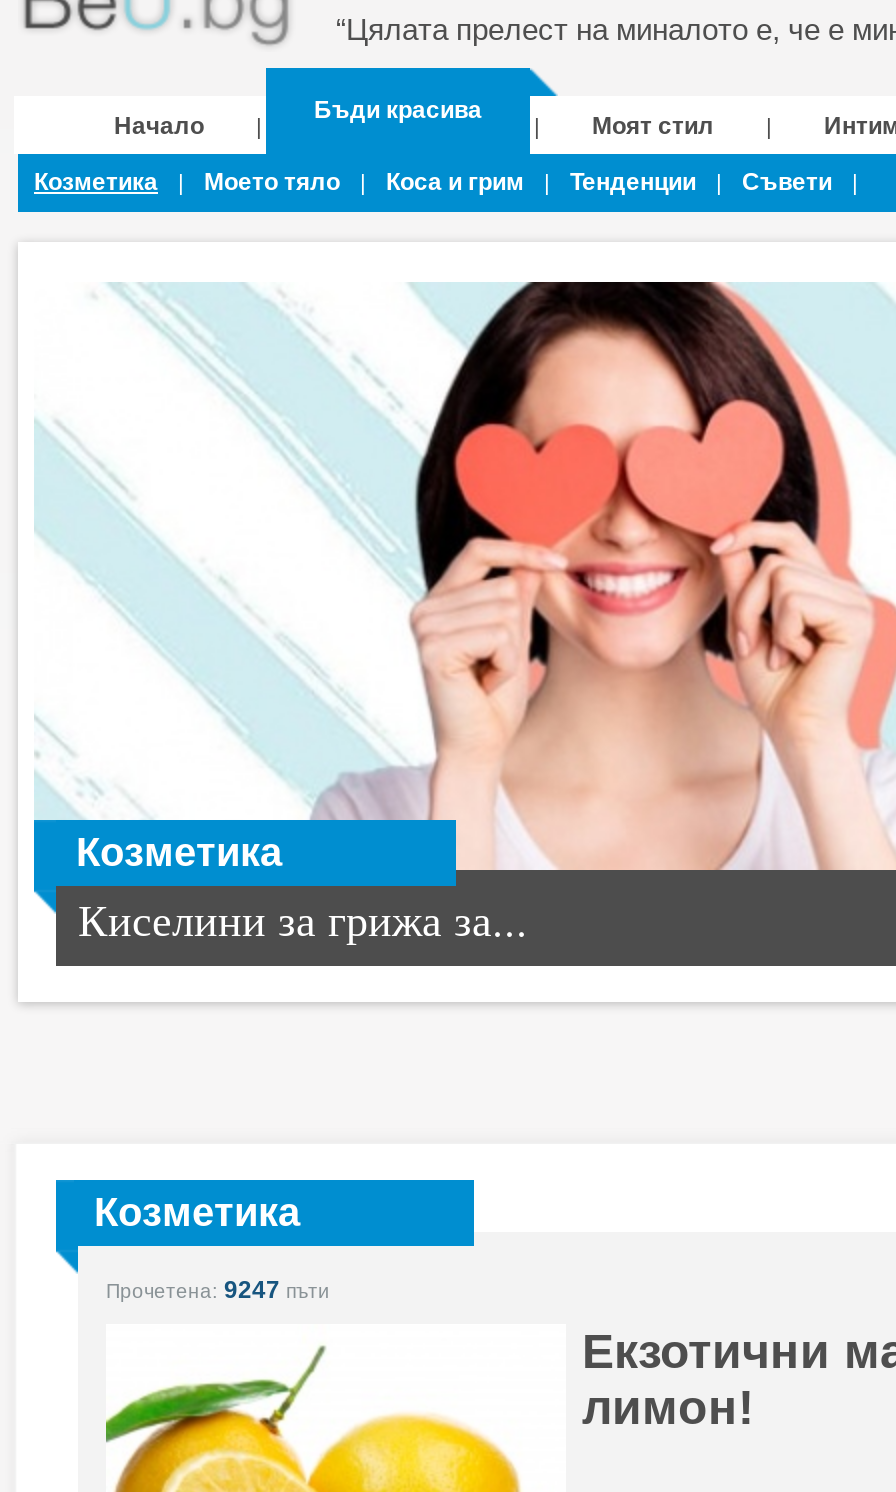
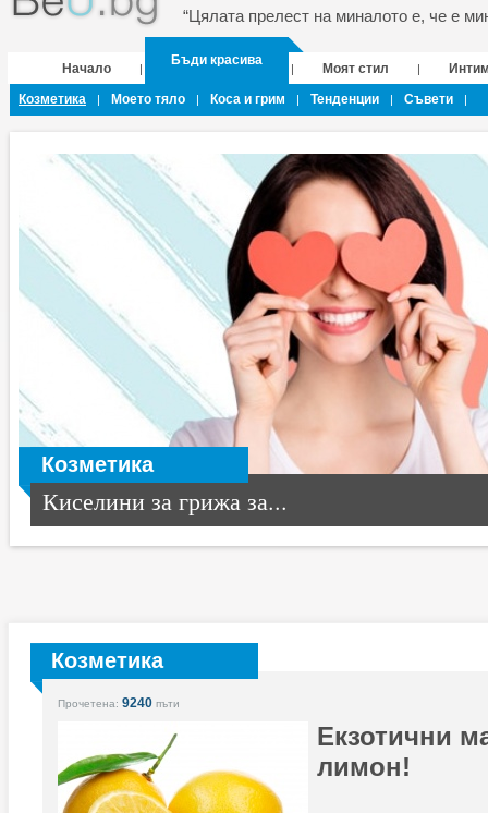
- Прочетена: 9247 пъти
+ Прочетена: 9240 пъти
